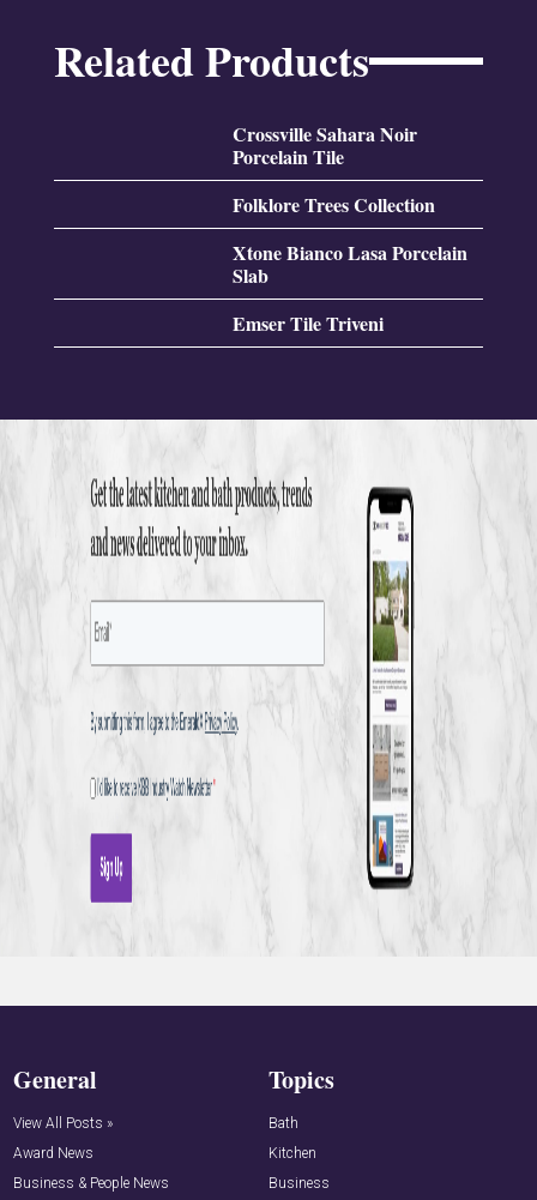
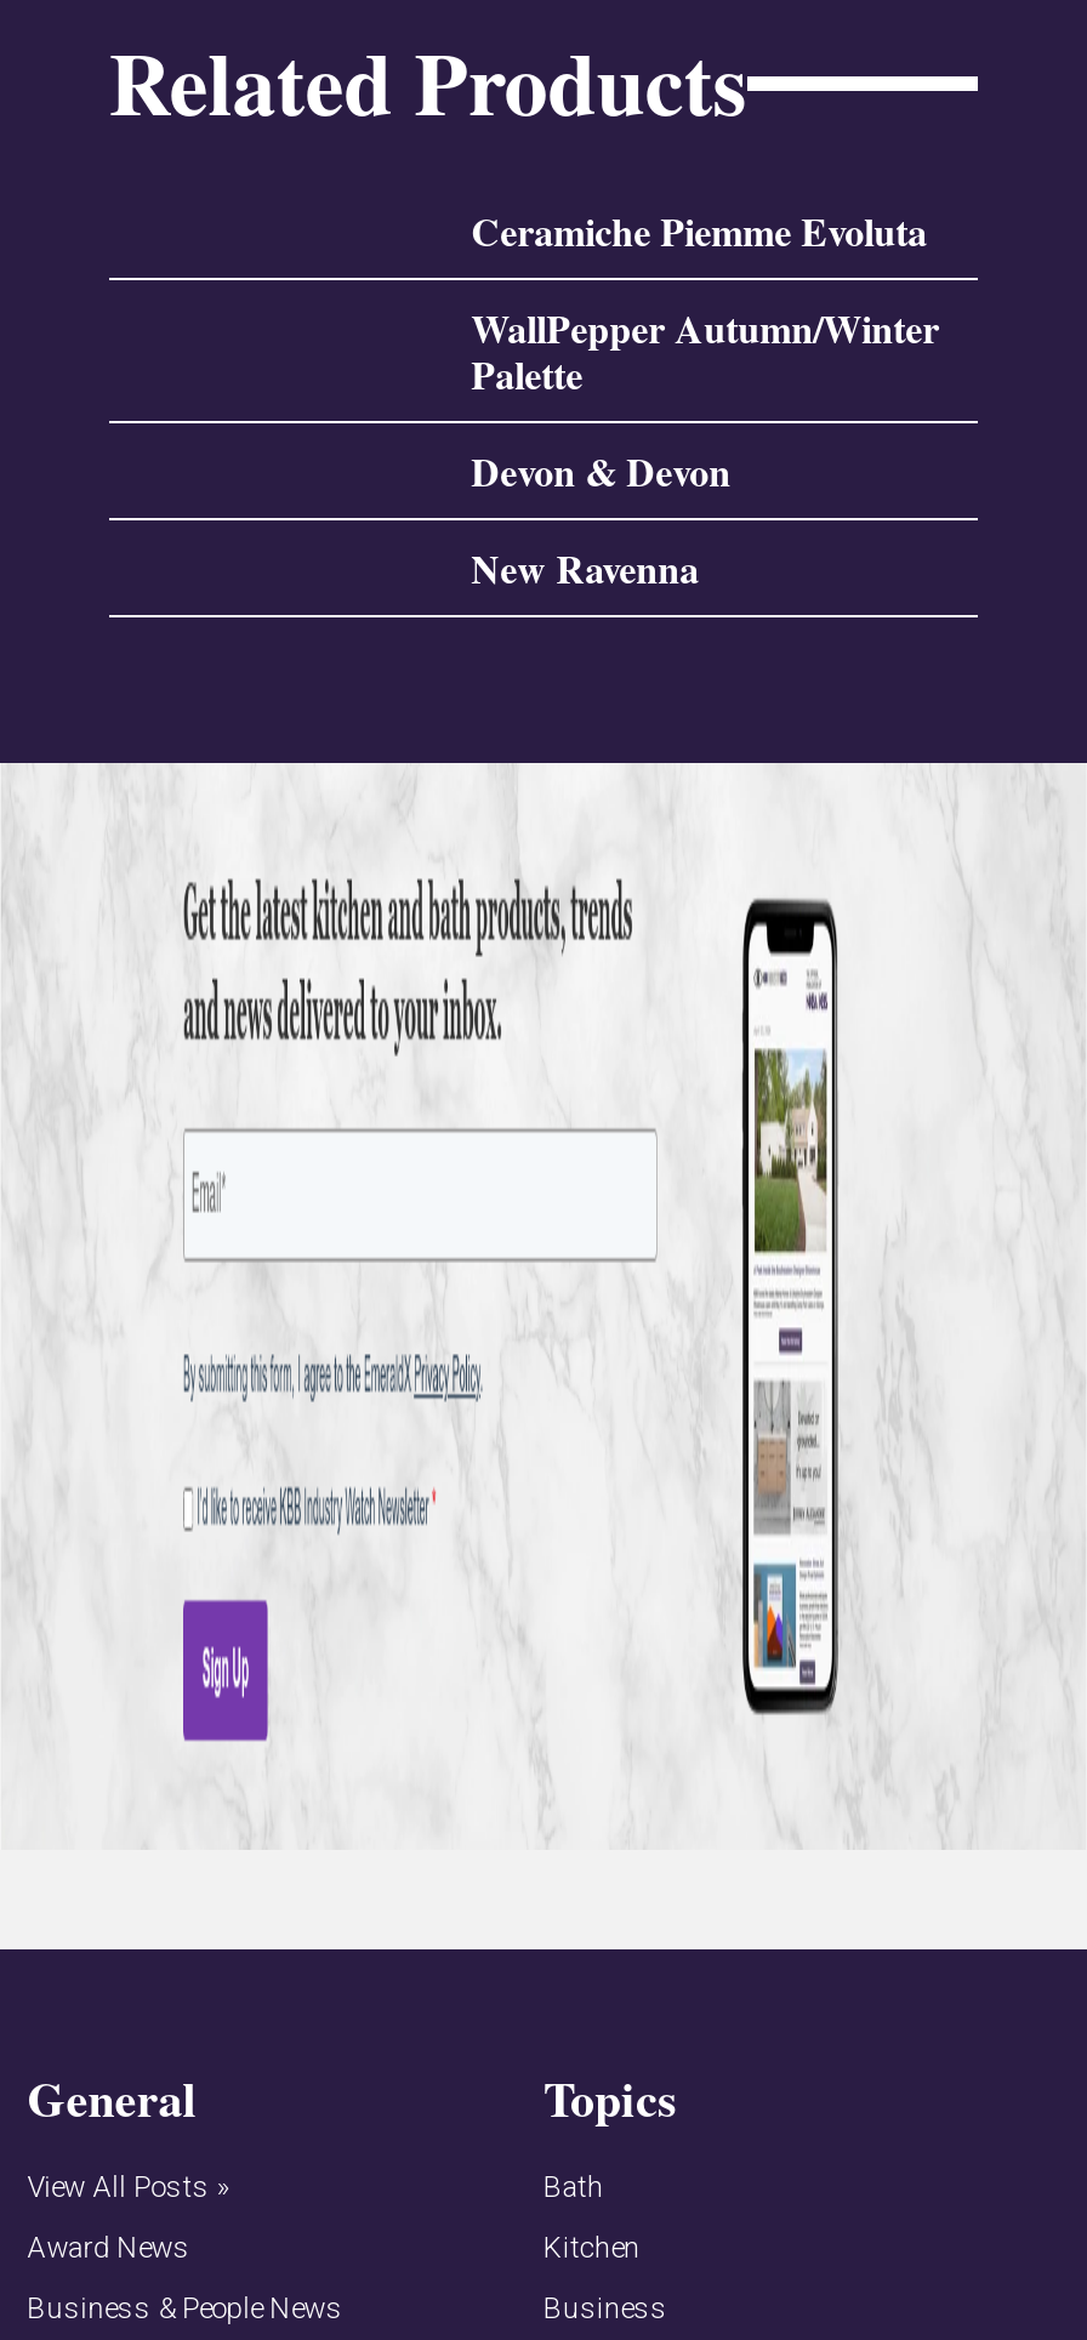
- Crossville Sahara Noir
- Porcelain Tile
+ Ceramiche Piemme Evoluta

- Folklore Trees Collection
+ WallPepper Autumn/Winter
+ Palette

- Xtone Bianco Lasa Porcelain
- Slab
+ Devon & Devon

- Emser Tile Triveni
+ New Ravenna
